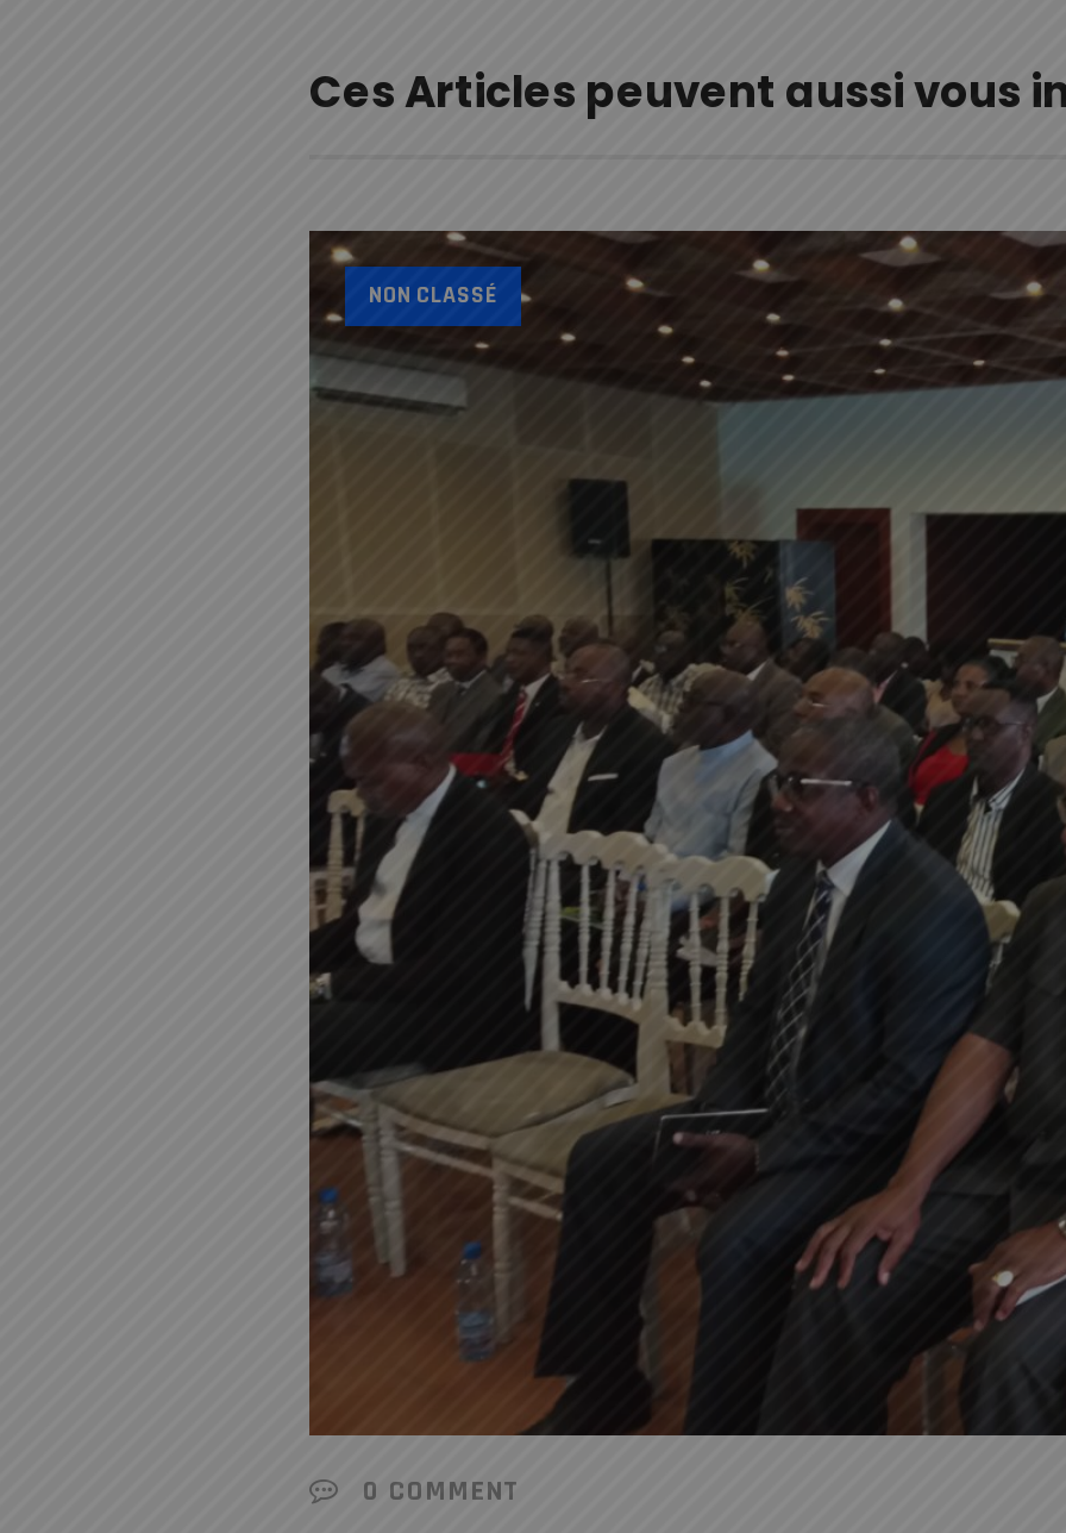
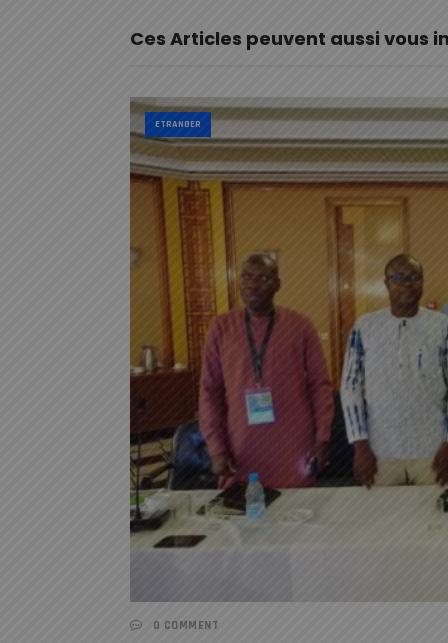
- [image]
- NON CLASSÉ
+ [image]
+ ETRANGER
